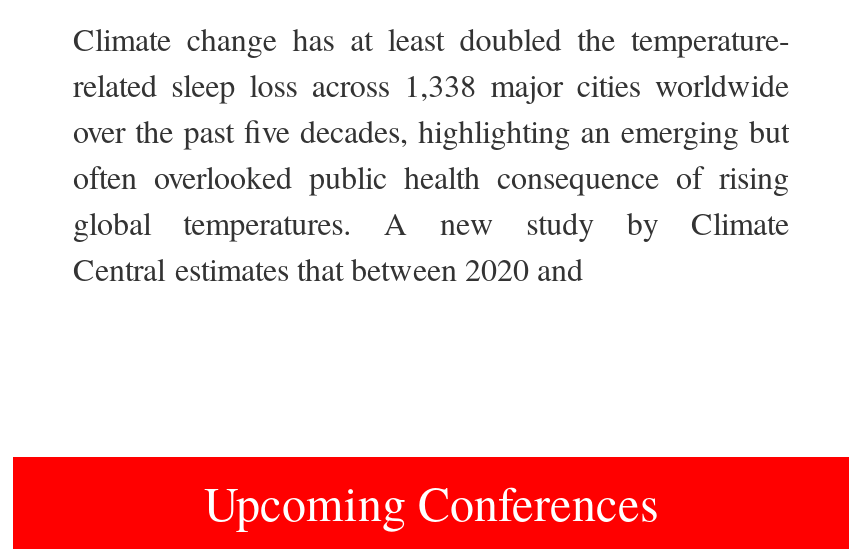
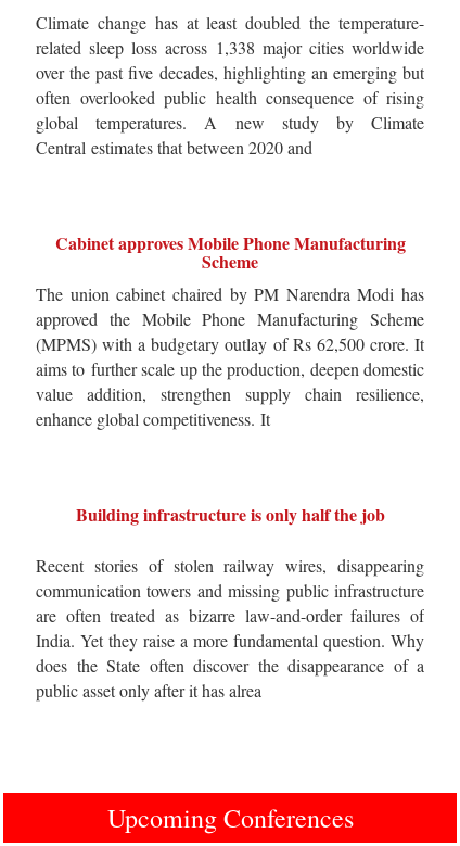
+ Cabinet approves Mobile Phone Manufacturing
+ Scheme
+ The union cabinet chaired by PM Narendra Modi has
+ approved the Mobile Phone Manufacturing Scheme
+ (MPMS) with a budgetary outlay of Rs 62,500 crore. It
+ aims to further scale up the production, deepen domestic
+ value addition, strengthen supply chain resilience,
+ enhance global competitiveness. It

+ Building infrastructure is only half the job
+ Recent stories of stolen railway wires, disappearing
+ communication towers and missing public infrastructure
+ are often treated as bizarre law-and-order failures of
+ India. Yet they raise a more fundamental question. Why
+ does the State often discover the disappearance of a
+ public asset only after it has alrea
